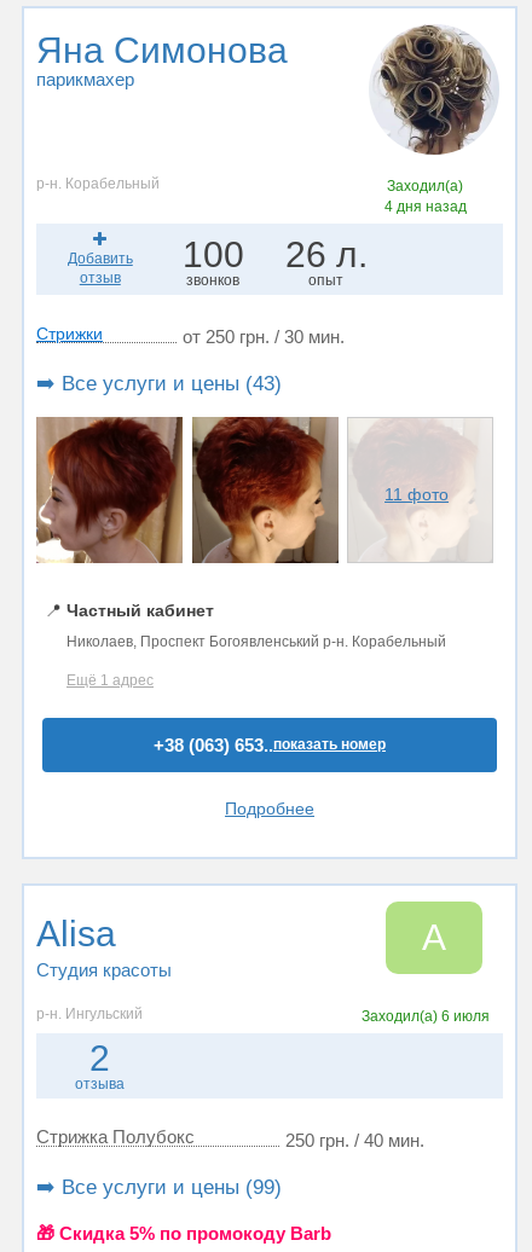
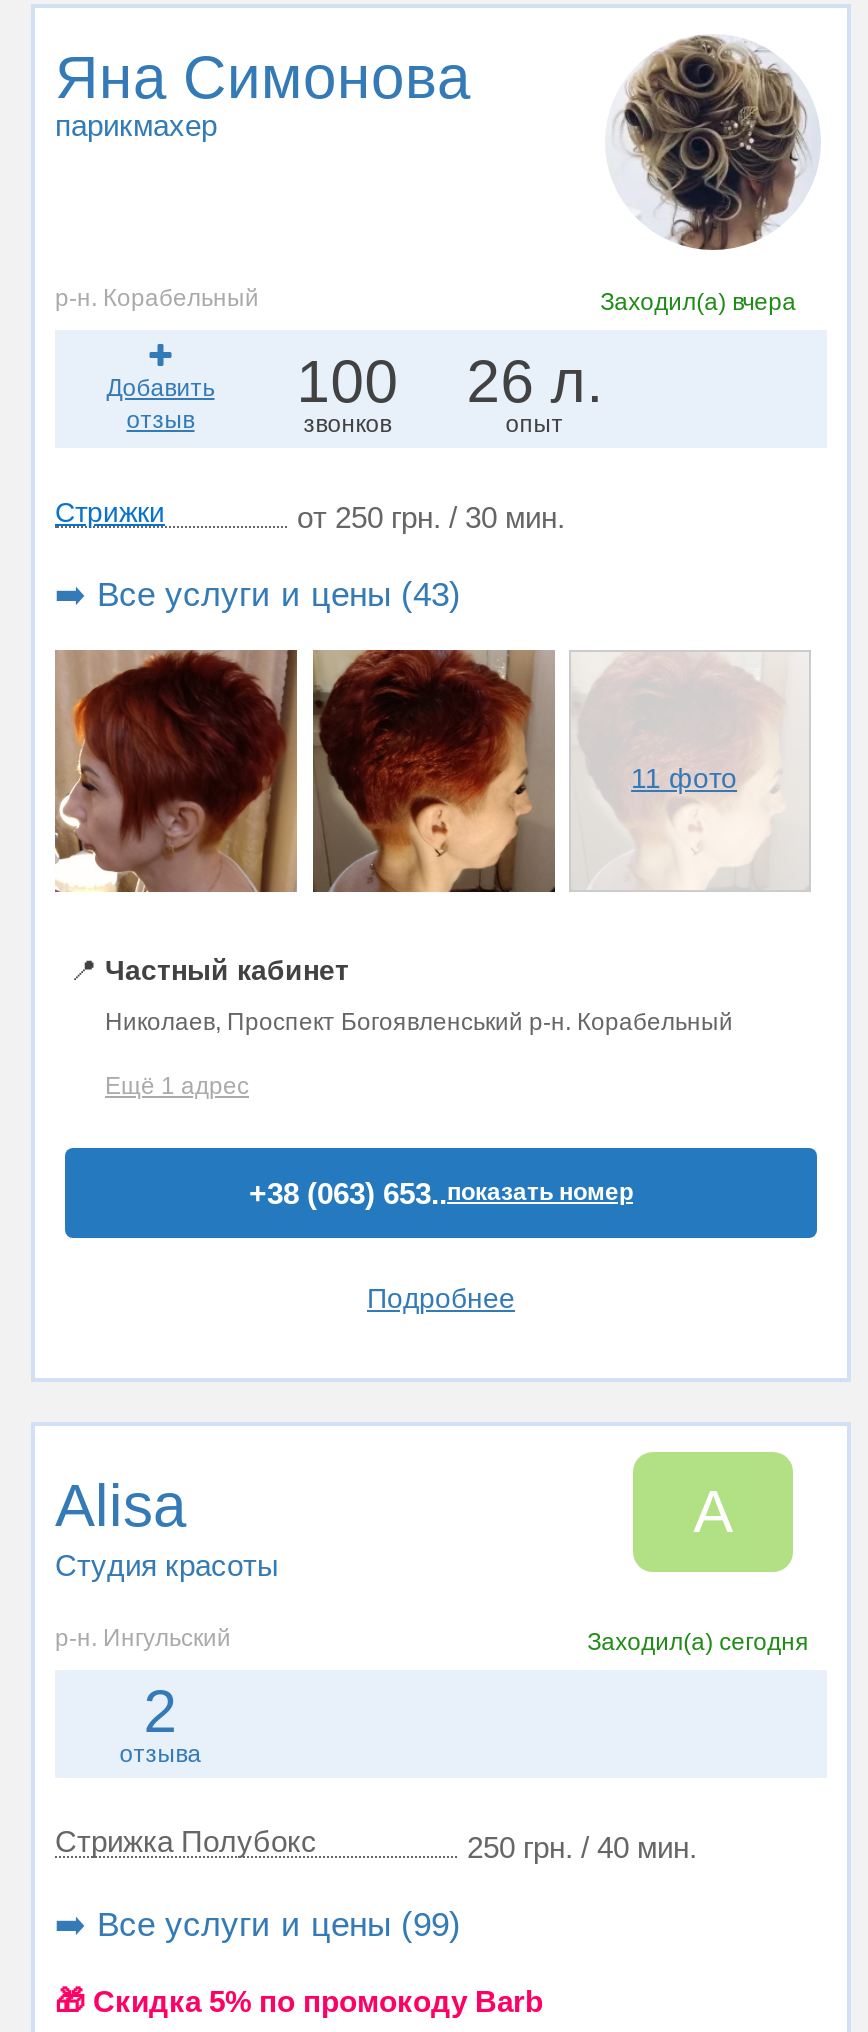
- Заходил(а)
- 4 дня назад
+ Заходил(а) вчера

- Заходил(а) 6 июля
+ Заходил(а) сегодня
